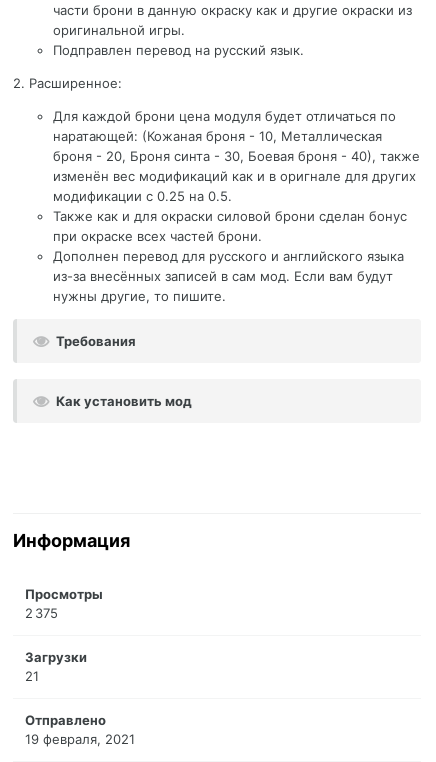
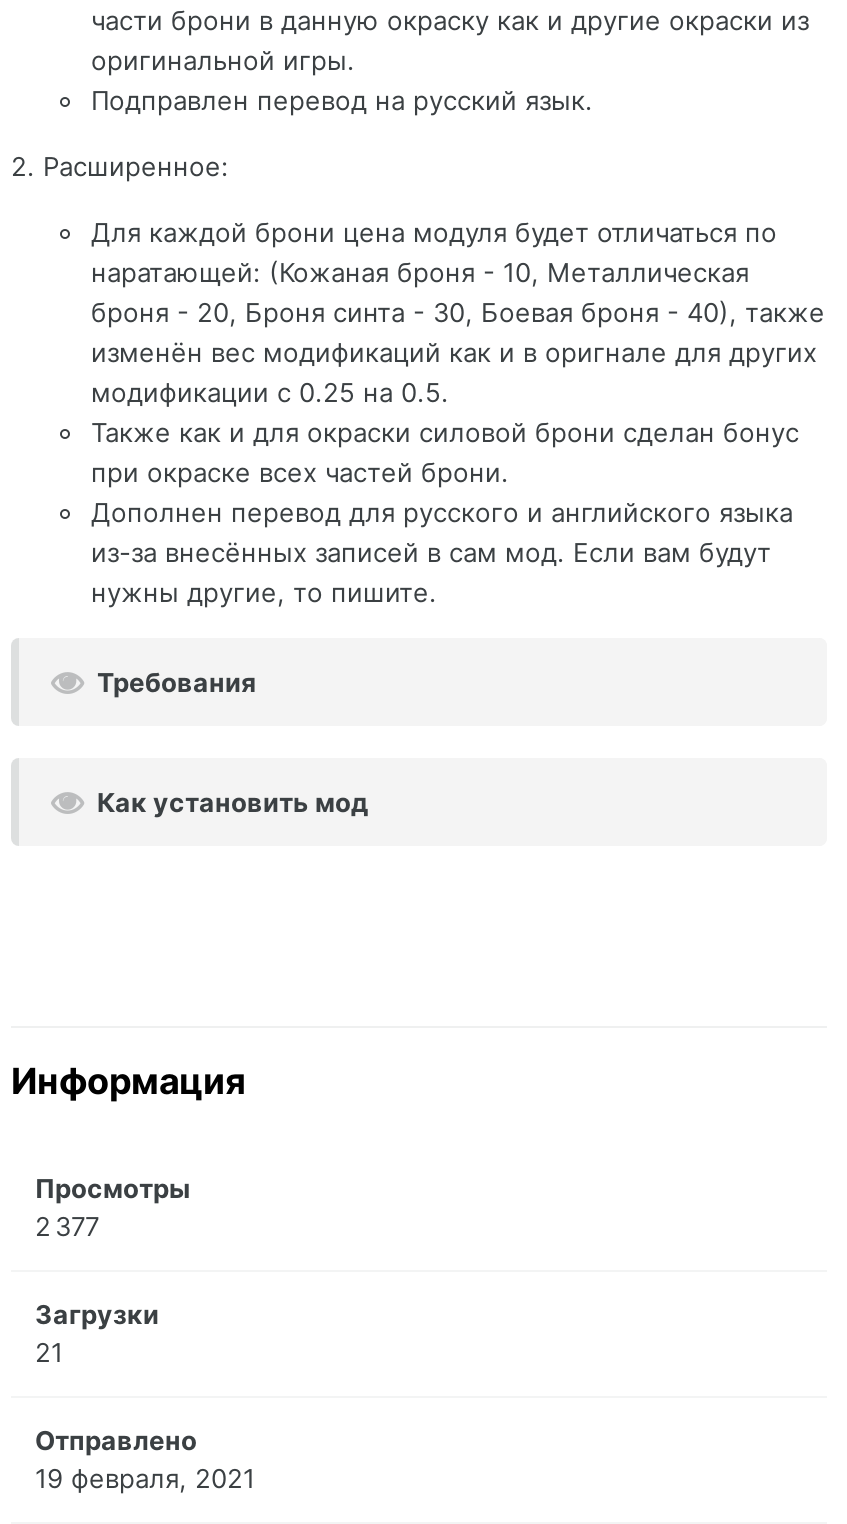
- 2 375
+ 2 377
